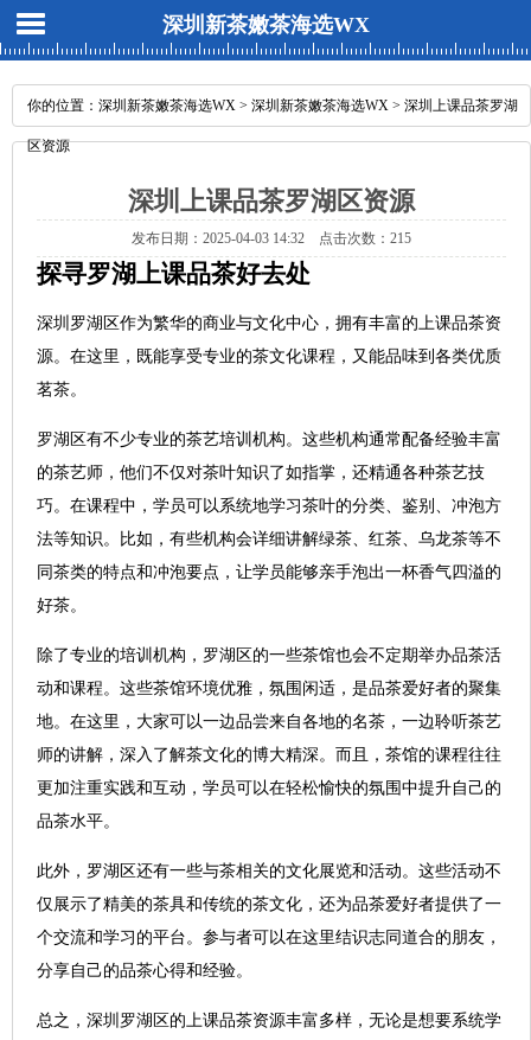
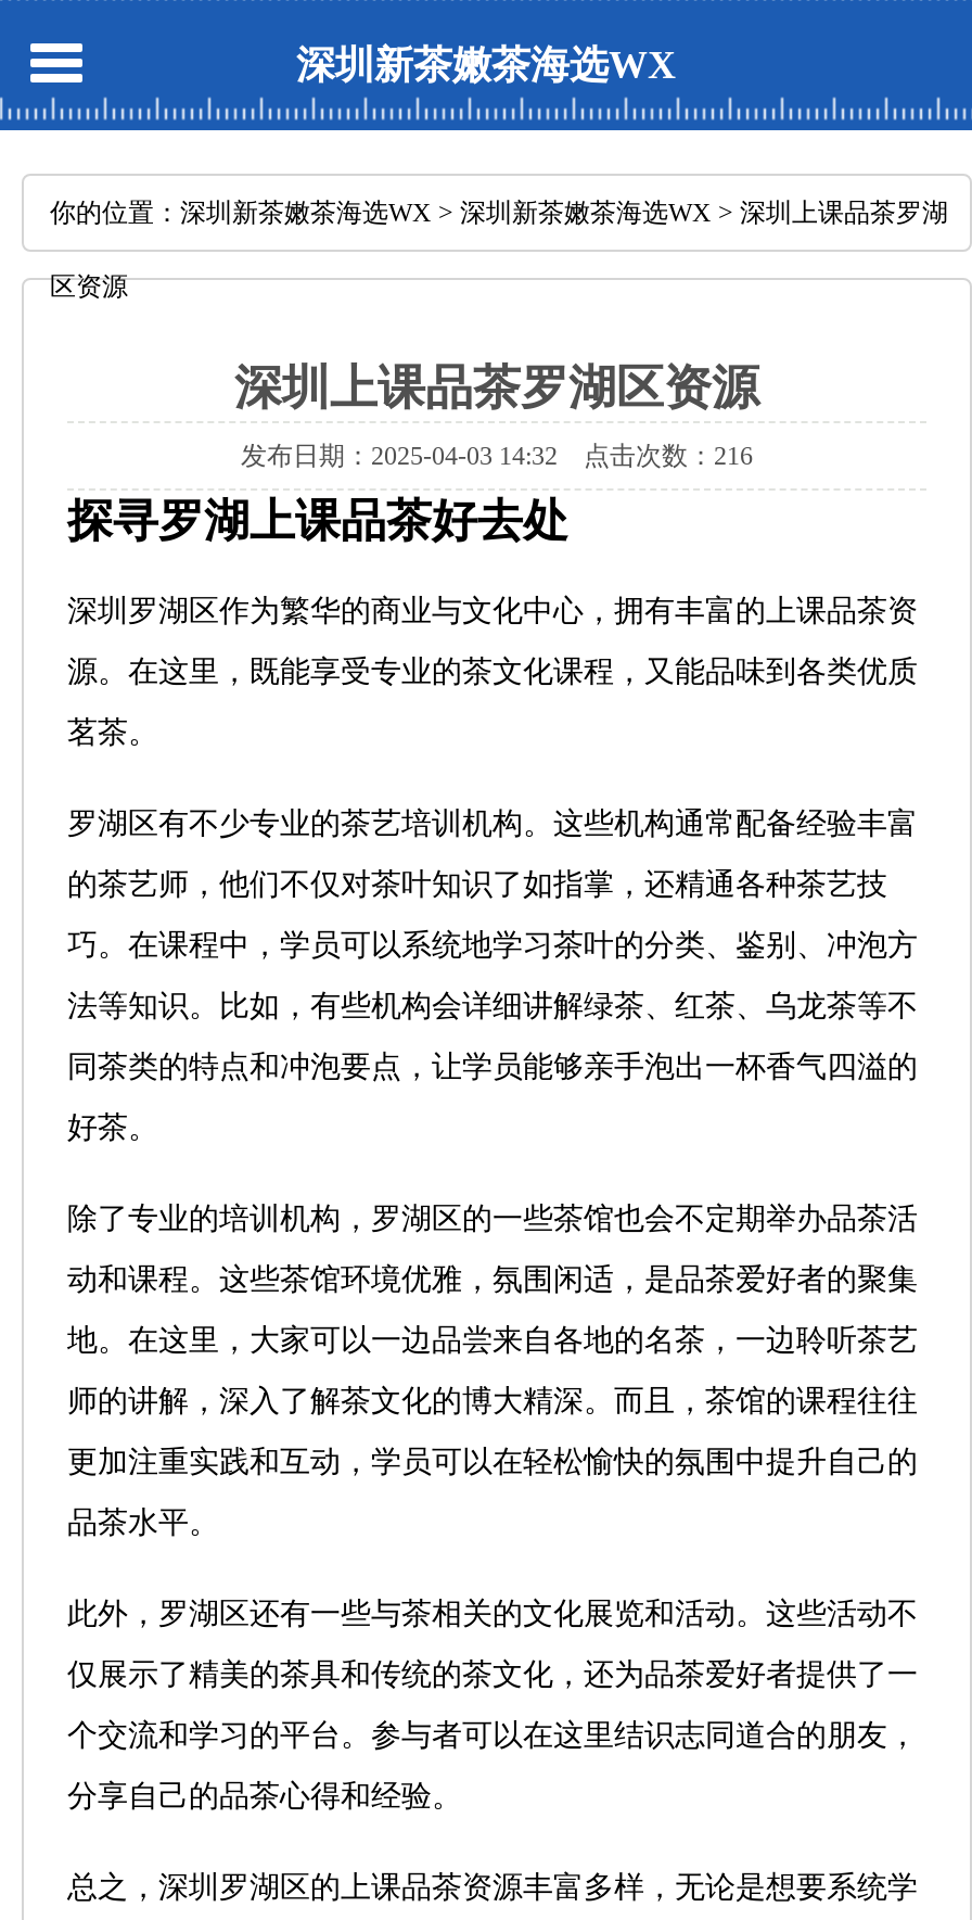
- 发布日期：2025-04-03 14:32 点击次数：215
+ 发布日期：2025-04-03 14:32 点击次数：216
